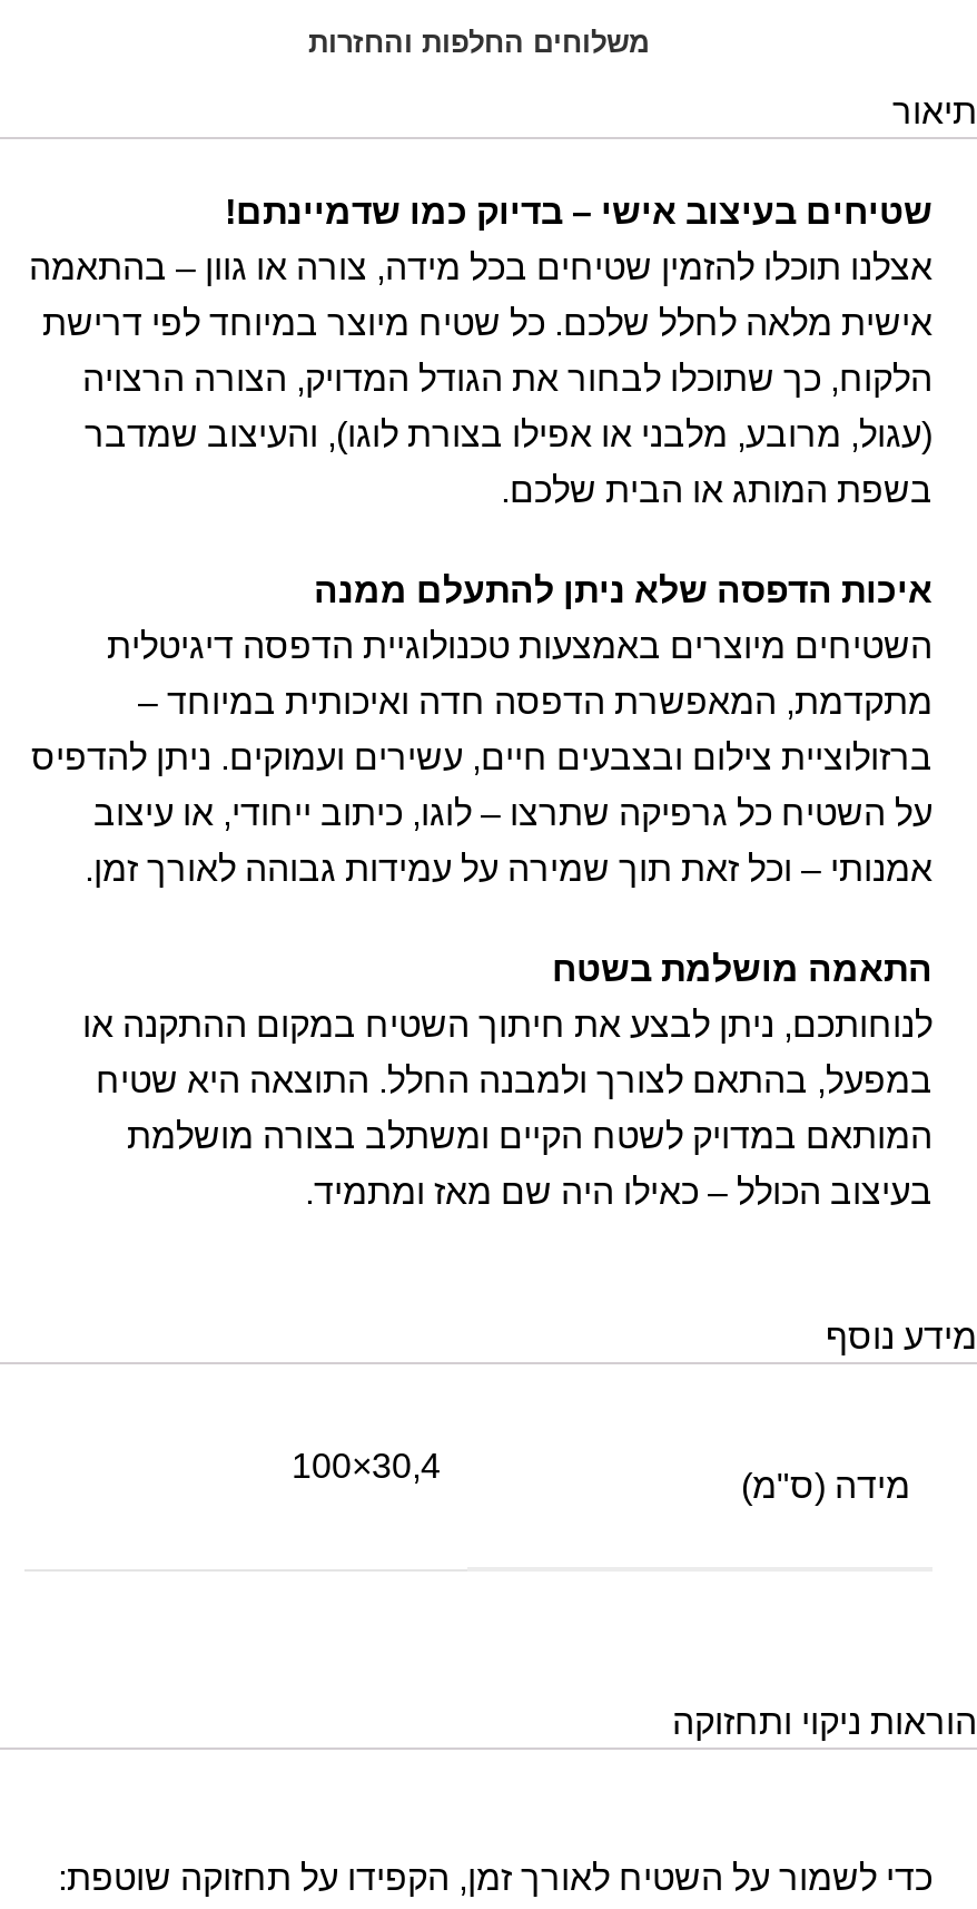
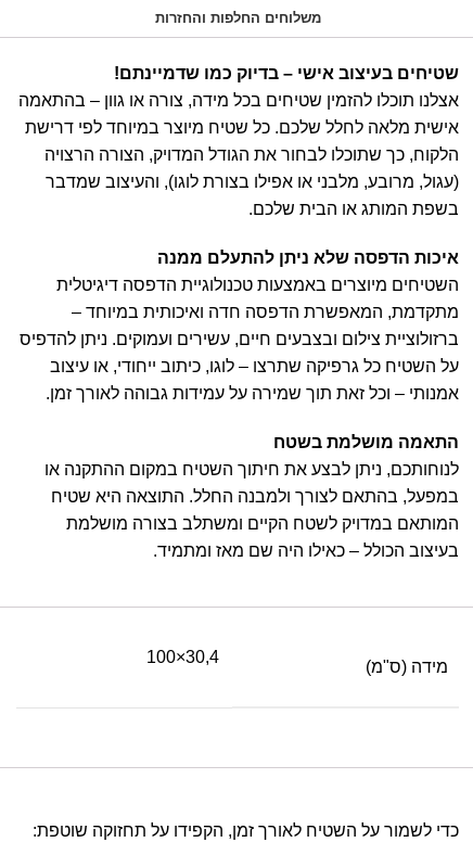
- תיאור

- מידע נוסף

- הוראות ניקוי ותחזוקה
